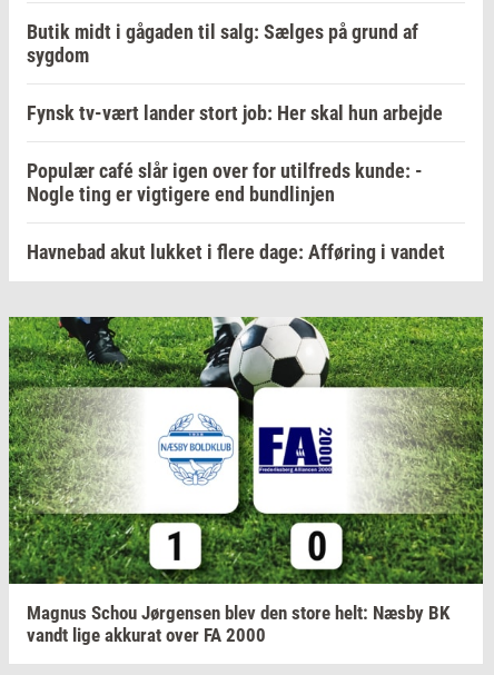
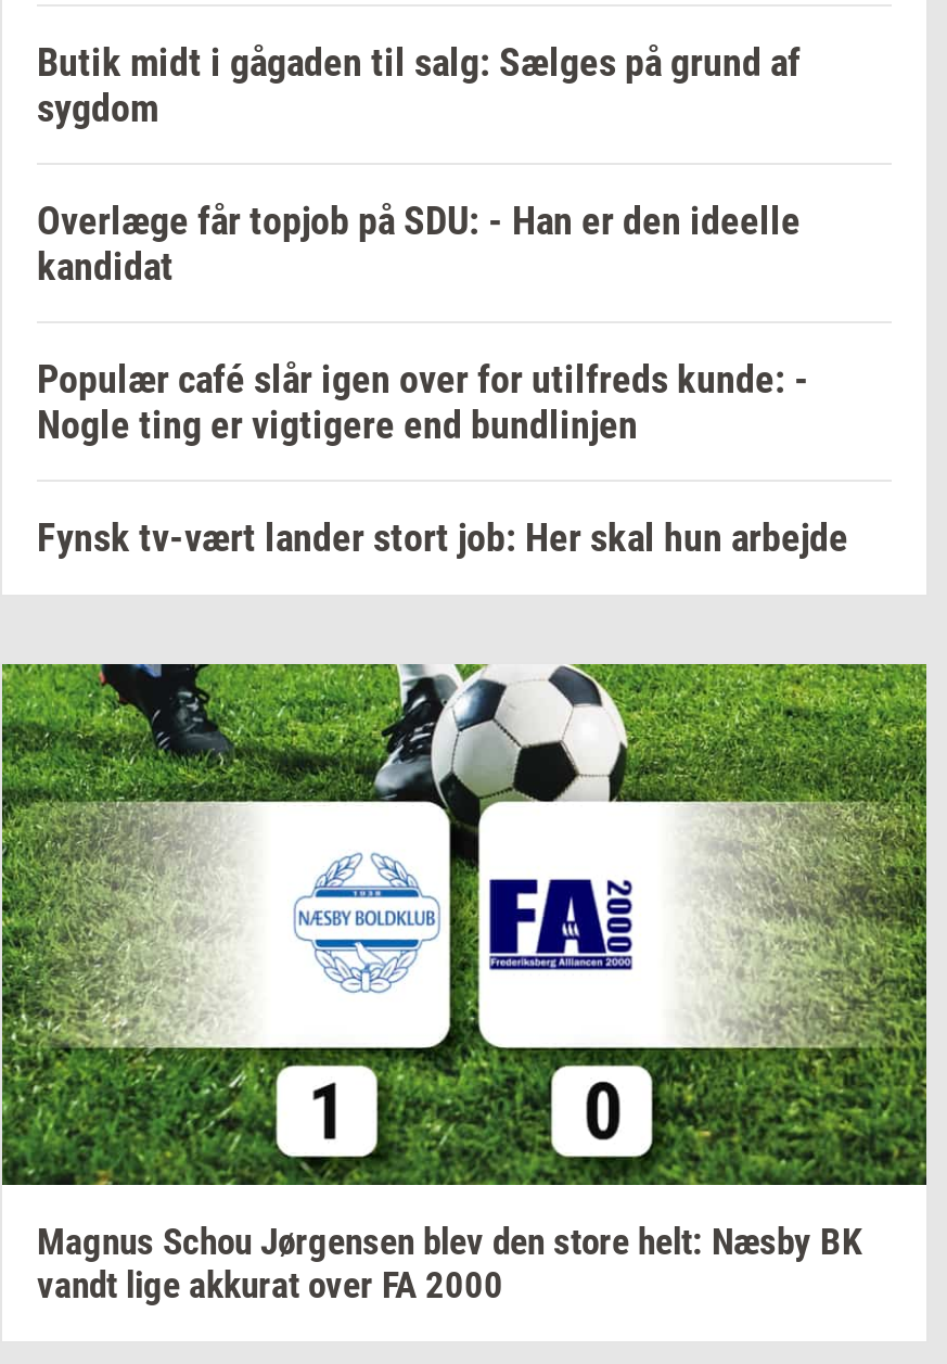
+ Overlæge får topjob på SDU: - Han er den ideelle
+ kandidat

moved down: Fynsk tv-vært lander stort job: Her skal hun arbejde

- Havnebad akut lukket i flere dage: Afføring i vandet
